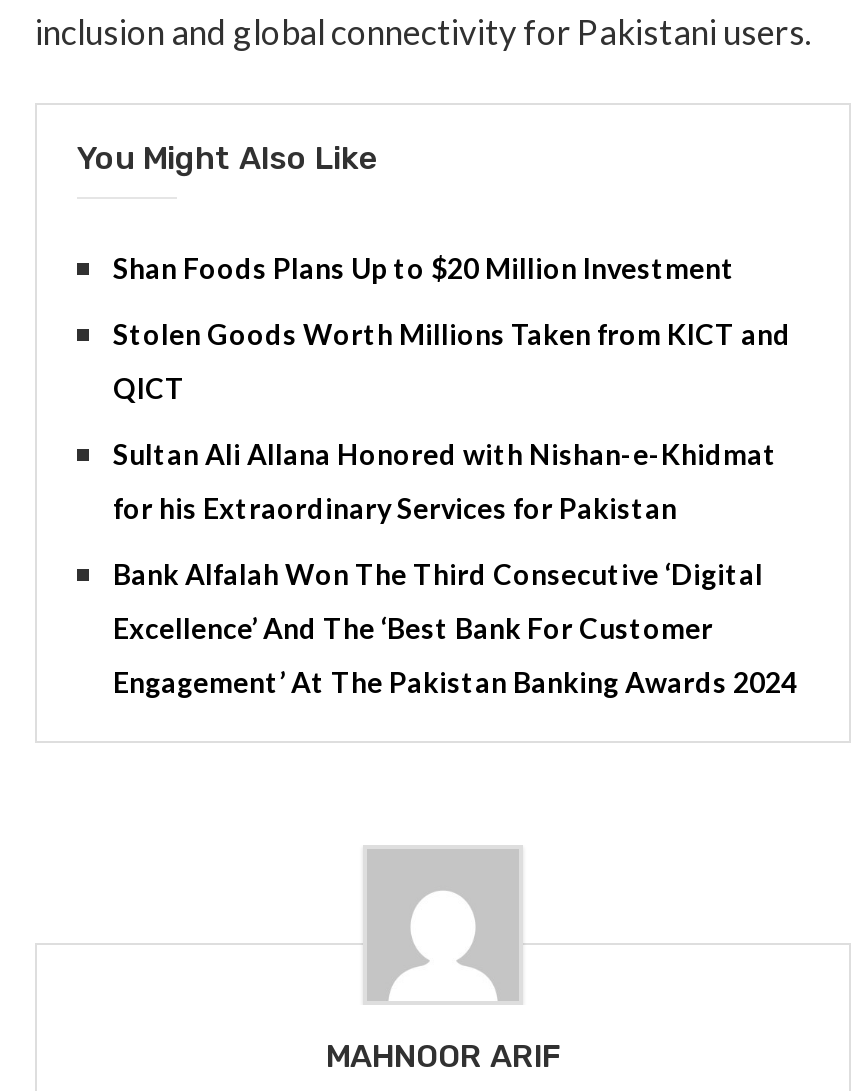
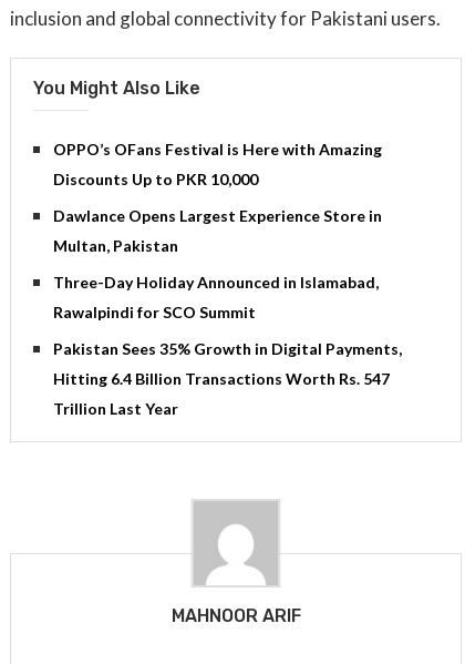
- Shan Foods Plans Up to $20 Million Investment
- Stolen Goods Worth Millions Taken from KICT and
- QICT
- Sultan Ali Allana Honored with Nishan-e-Khidmat
- for his Extraordinary Services for Pakistan
- Bank Alfalah Won The Third Consecutive ‘Digital
- Excellence’ And The ‘Best Bank For Customer
- Engagement’ At The Pakistan Banking Awards 2024
+ OPPO’s OFans Festival is Here with Amazing
+ Discounts Up to PKR 10,000
+ Dawlance Opens Largest Experience Store in
+ Multan, Pakistan
+ Three-Day Holiday Announced in Islamabad,
+ Rawalpindi for SCO Summit
+ Pakistan Sees 35% Growth in Digital Payments,
+ Hitting 6.4 Billion Transactions Worth Rs. 547
+ Trillion Last Year
